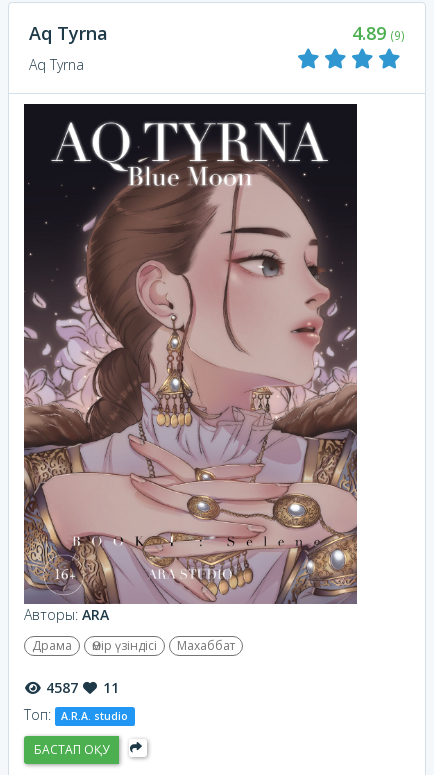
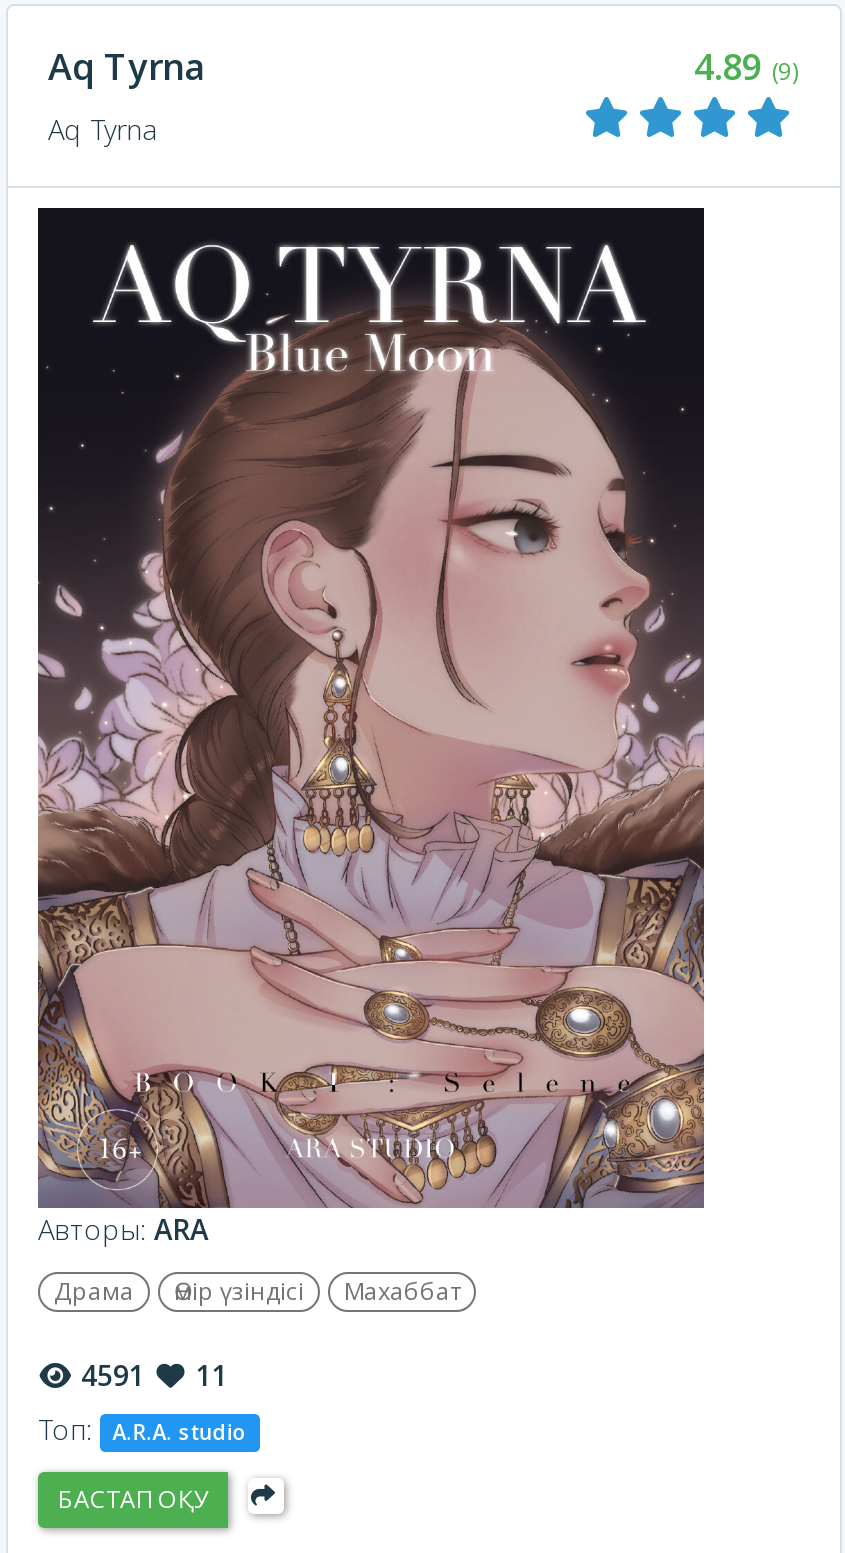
- 4587 11
+ 4591 11
